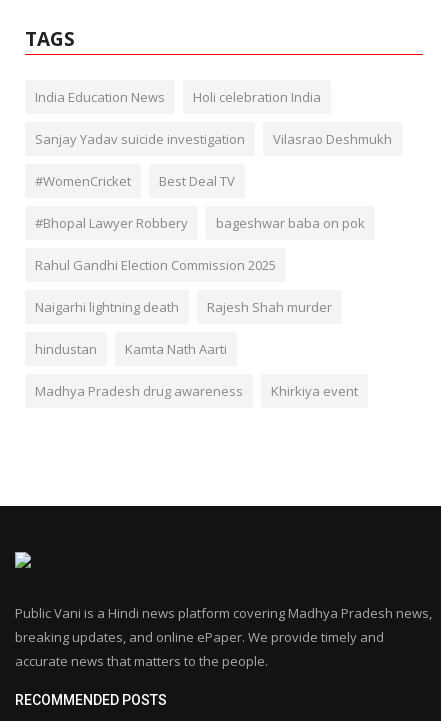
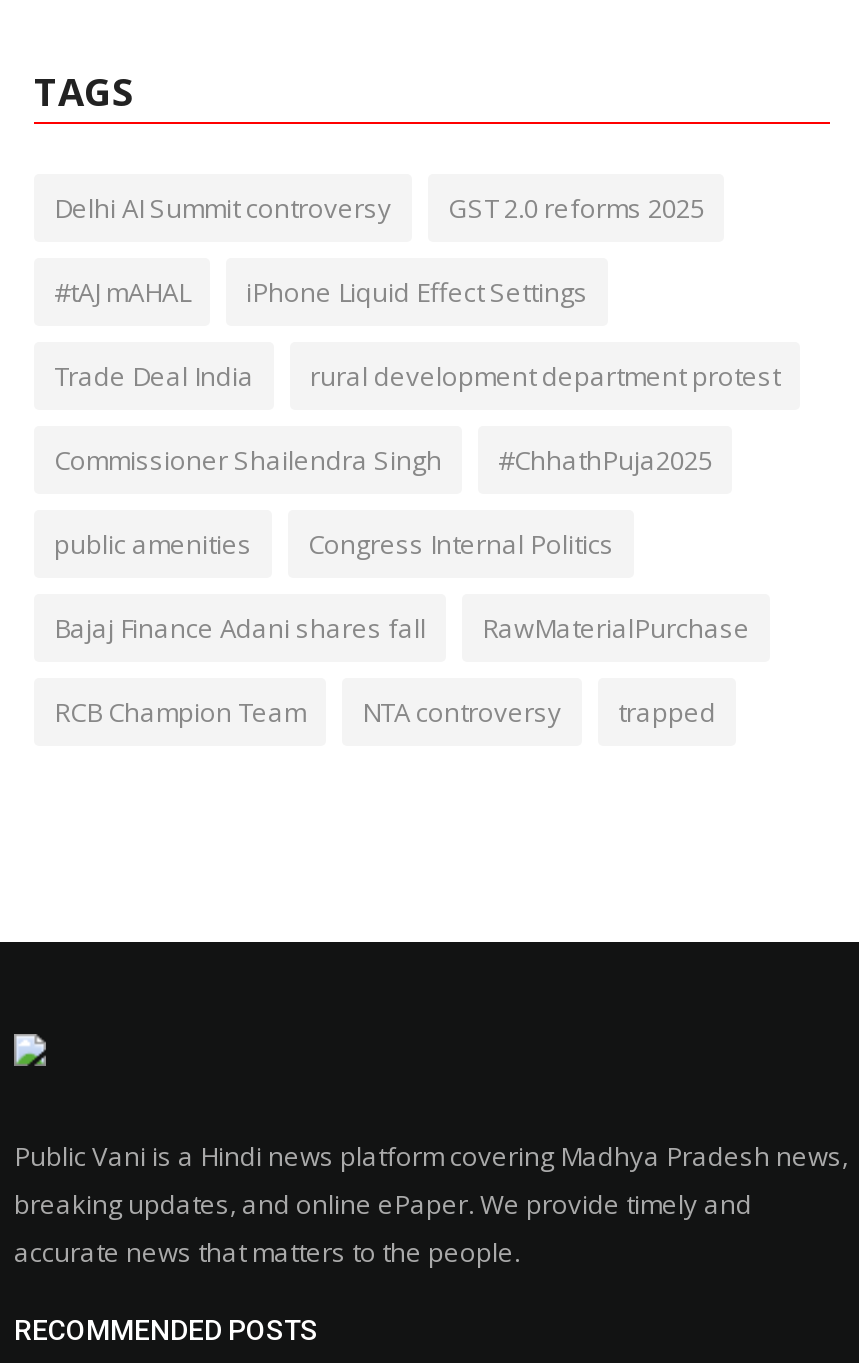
- India Education News
- Holi celebration India
- Sanjay Yadav suicide investigation
- Vilasrao Deshmukh
- #WomenCricket
- Best Deal TV
- #Bhopal Lawyer Robbery
- bageshwar baba on pok
- Rahul Gandhi Election Commission 2025
- Naigarhi lightning death
- Rajesh Shah murder
- hindustan
- Kamta Nath Aarti
- Madhya Pradesh drug awareness
- Khirkiya event
+ Delhi AI Summit controversy
+ GST 2.0 reforms 2025
+ #tAJ mAHAL
+ iPhone Liquid Effect Settings
+ Trade Deal India
+ rural development department protest
+ Commissioner Shailendra Singh
+ #ChhathPuja2025
+ public amenities
+ Congress Internal Politics
+ Bajaj Finance Adani shares fall
+ RawMaterialPurchase
+ RCB Champion Team
+ NTA controversy
+ trapped
